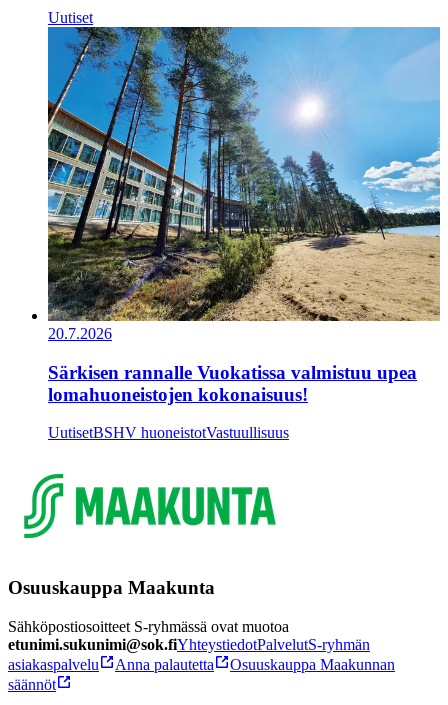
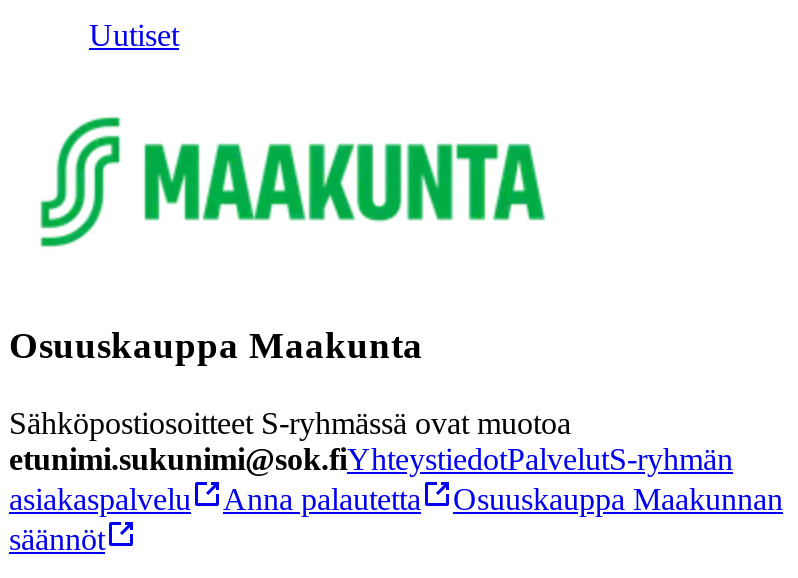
- [image]
- 20.7.2026
- Särkisen rannalle Vuokatissa valmistuu upea
- lomahuoneistojen kokonaisuus!
- UutisetBSHV huoneistotVastuullisuus
